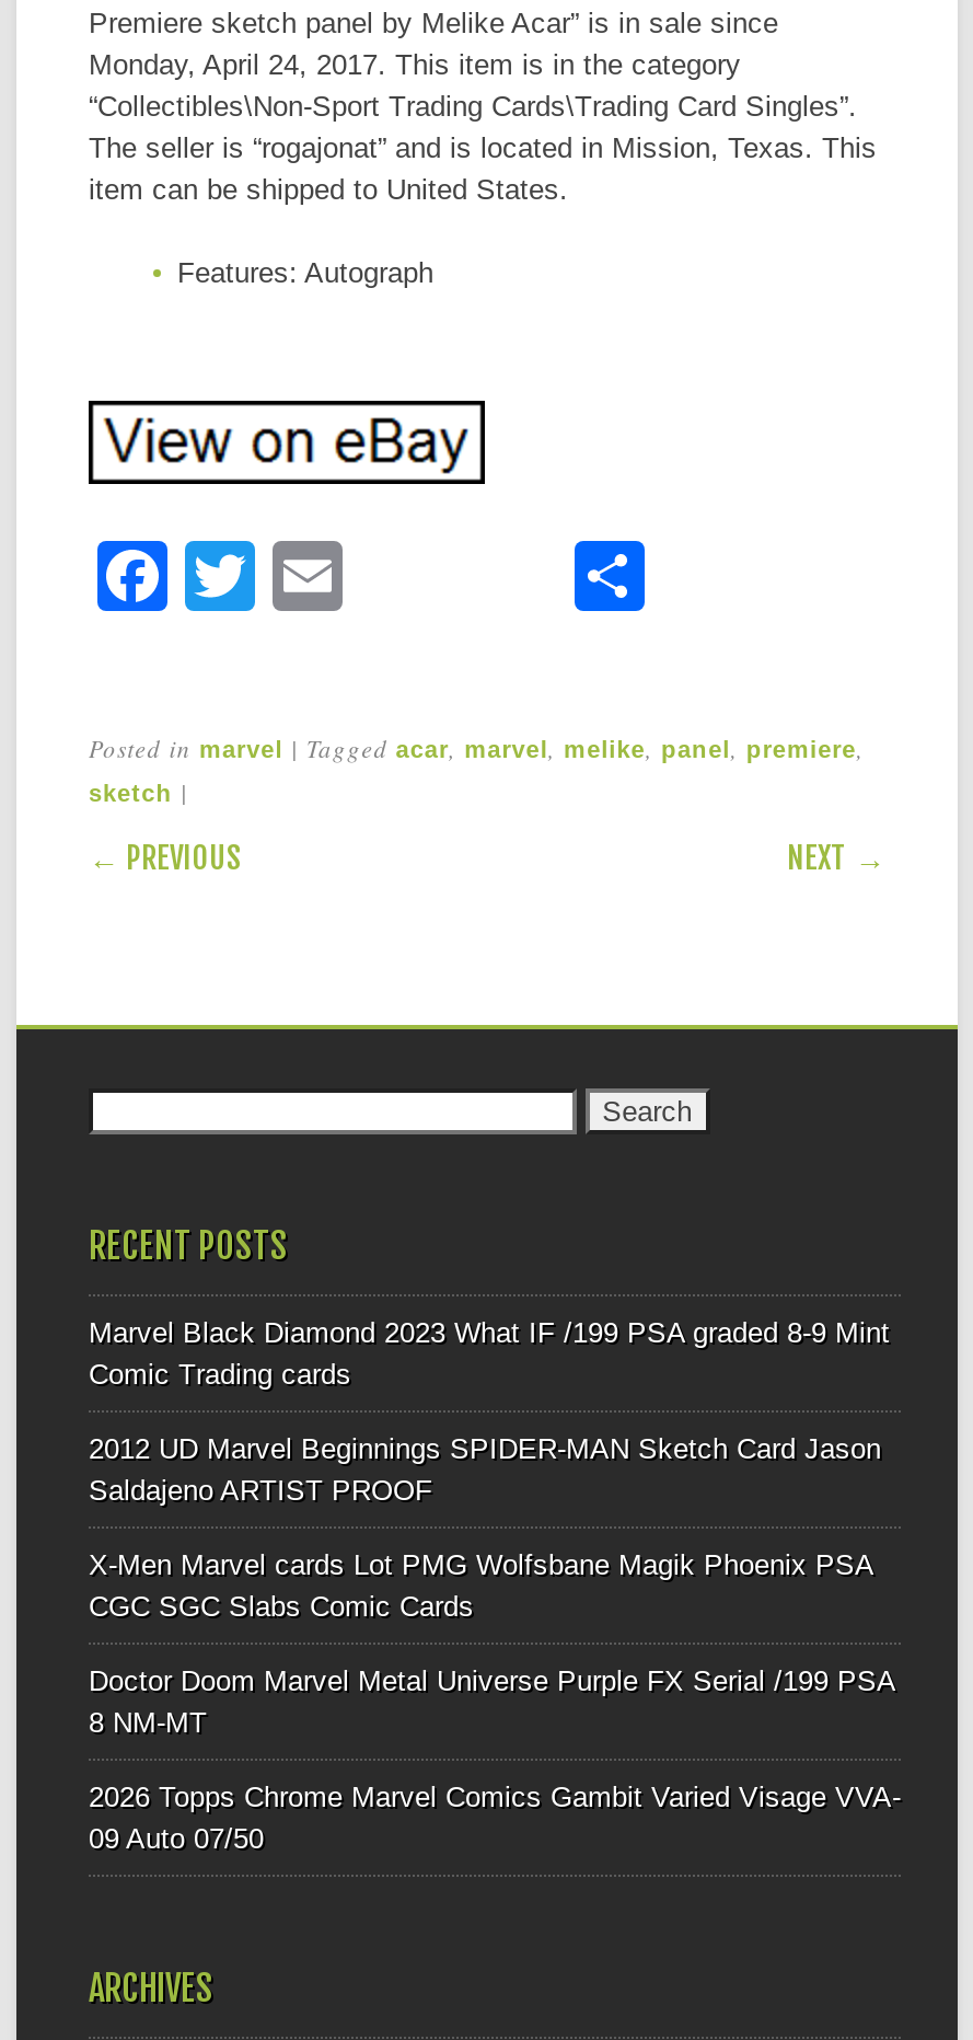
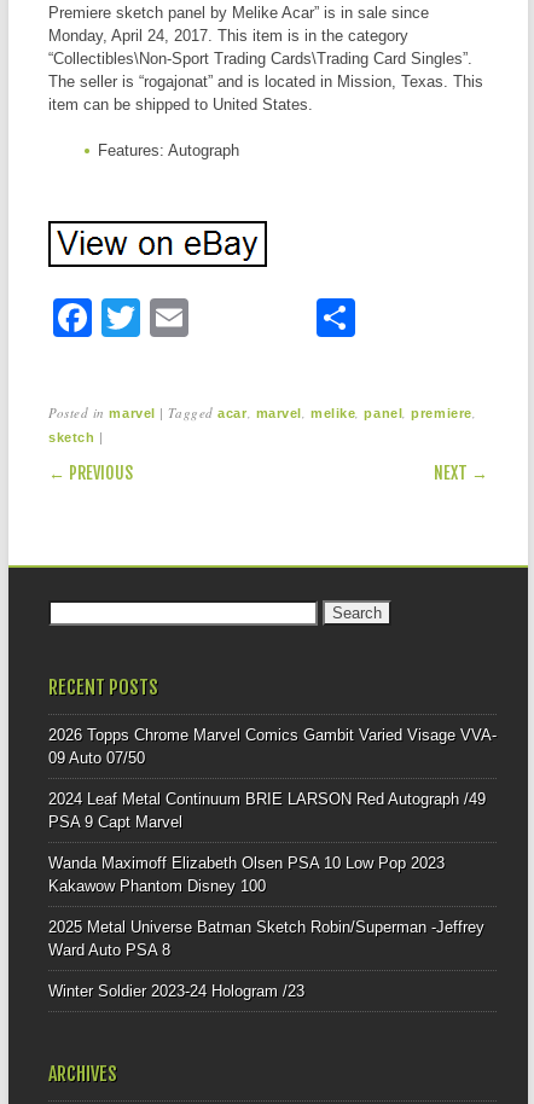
- Marvel Black Diamond 2023 What IF /199 PSA graded 8-9 Mint
- Comic Trading cards
- 2012 UD Marvel Beginnings SPIDER-MAN Sketch Card Jason
- Saldajeno ARTIST PROOF
- X-Men Marvel cards Lot PMG Wolfsbane Magik Phoenix PSA
- CGC SGC Slabs Comic Cards
- Doctor Doom Marvel Metal Universe Purple FX Serial /199 PSA
- 8 NM-MT

moved up: 2026 Topps Chrome Marvel Comics Gambit Varied Visage VVA- | 09 Auto 07/50

+ 2024 Leaf Metal Continuum BRIE LARSON Red Autograph /49
+ PSA 9 Capt Marvel
+ Wanda Maximoff Elizabeth Olsen PSA 10 Low Pop 2023
+ Kakawow Phantom Disney 100
+ 2025 Metal Universe Batman Sketch Robin/Superman -Jeffrey
+ Ward Auto PSA 8
+ Winter Soldier 2023-24 Hologram /23
